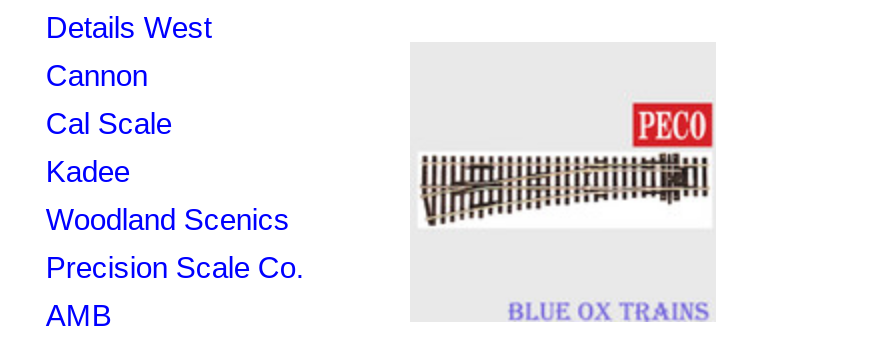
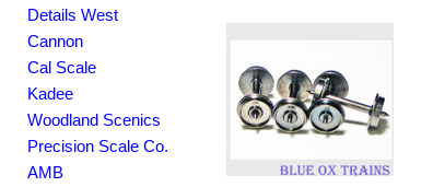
- [image]
+ [image]
